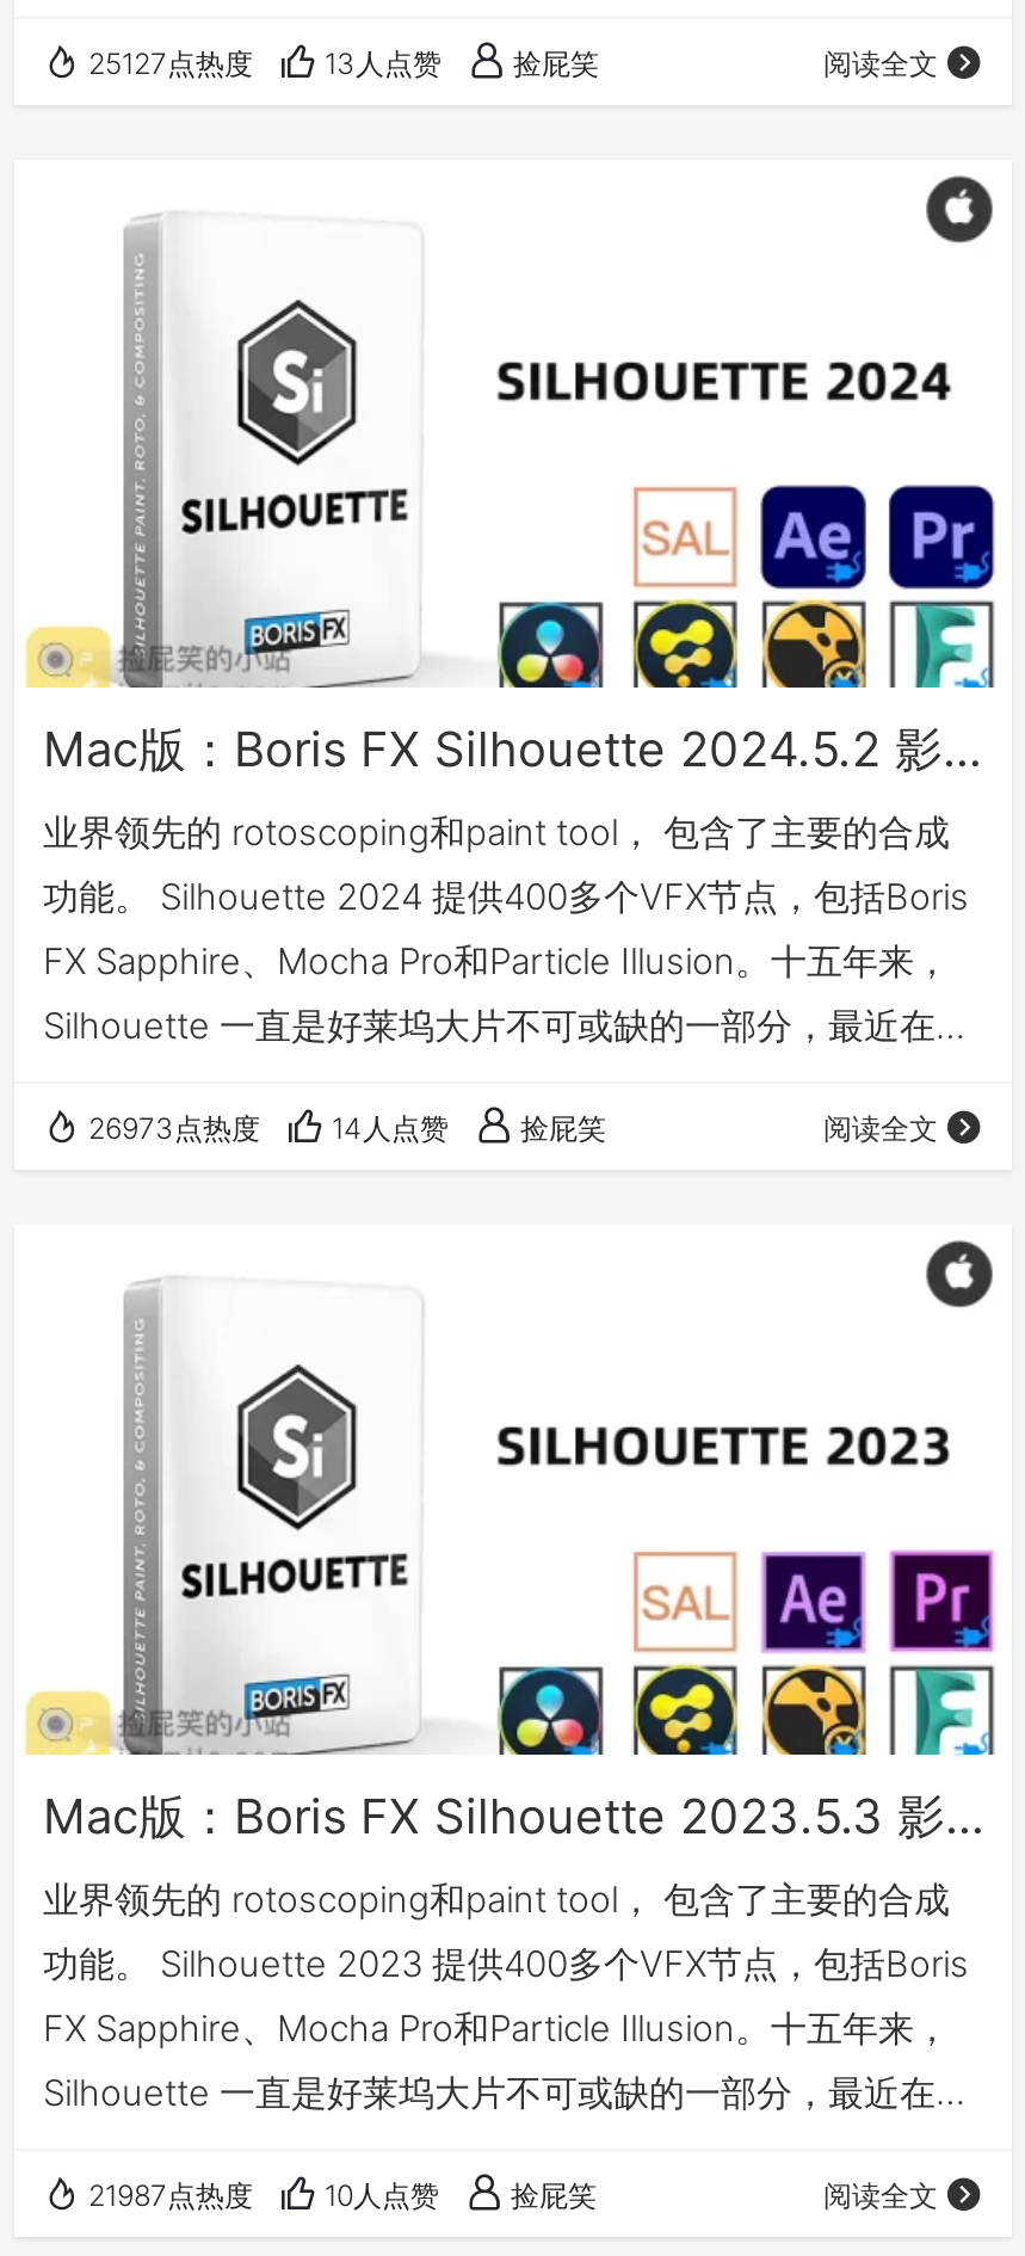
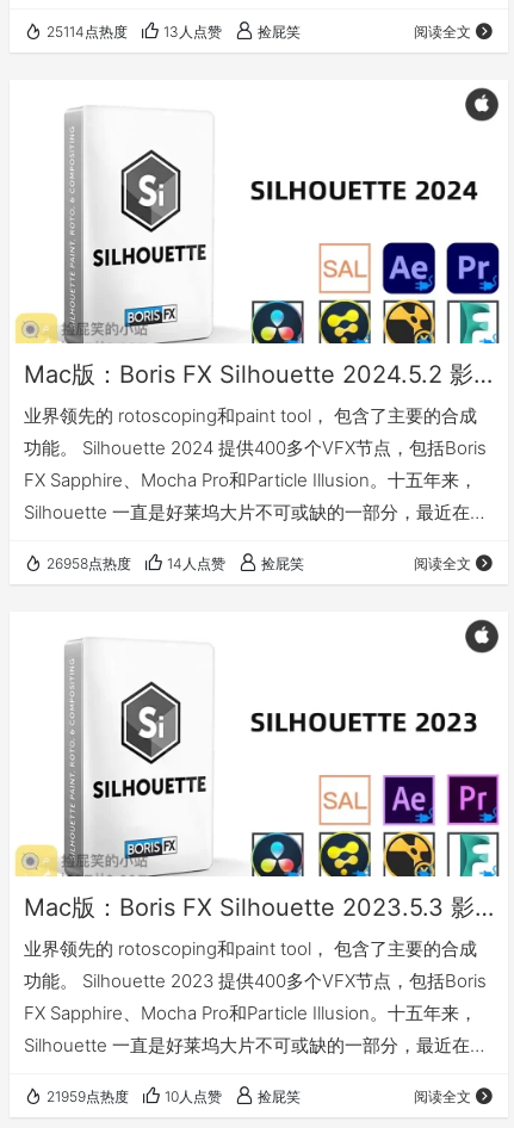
- 25127点热度 13人点赞 捡屁笑
+ 25114点热度 13人点赞 捡屁笑

- 26973点热度 14人点赞 捡屁笑
+ 26958点热度 14人点赞 捡屁笑

- 21987点热度 10人点赞 捡屁笑
+ 21959点热度 10人点赞 捡屁笑
